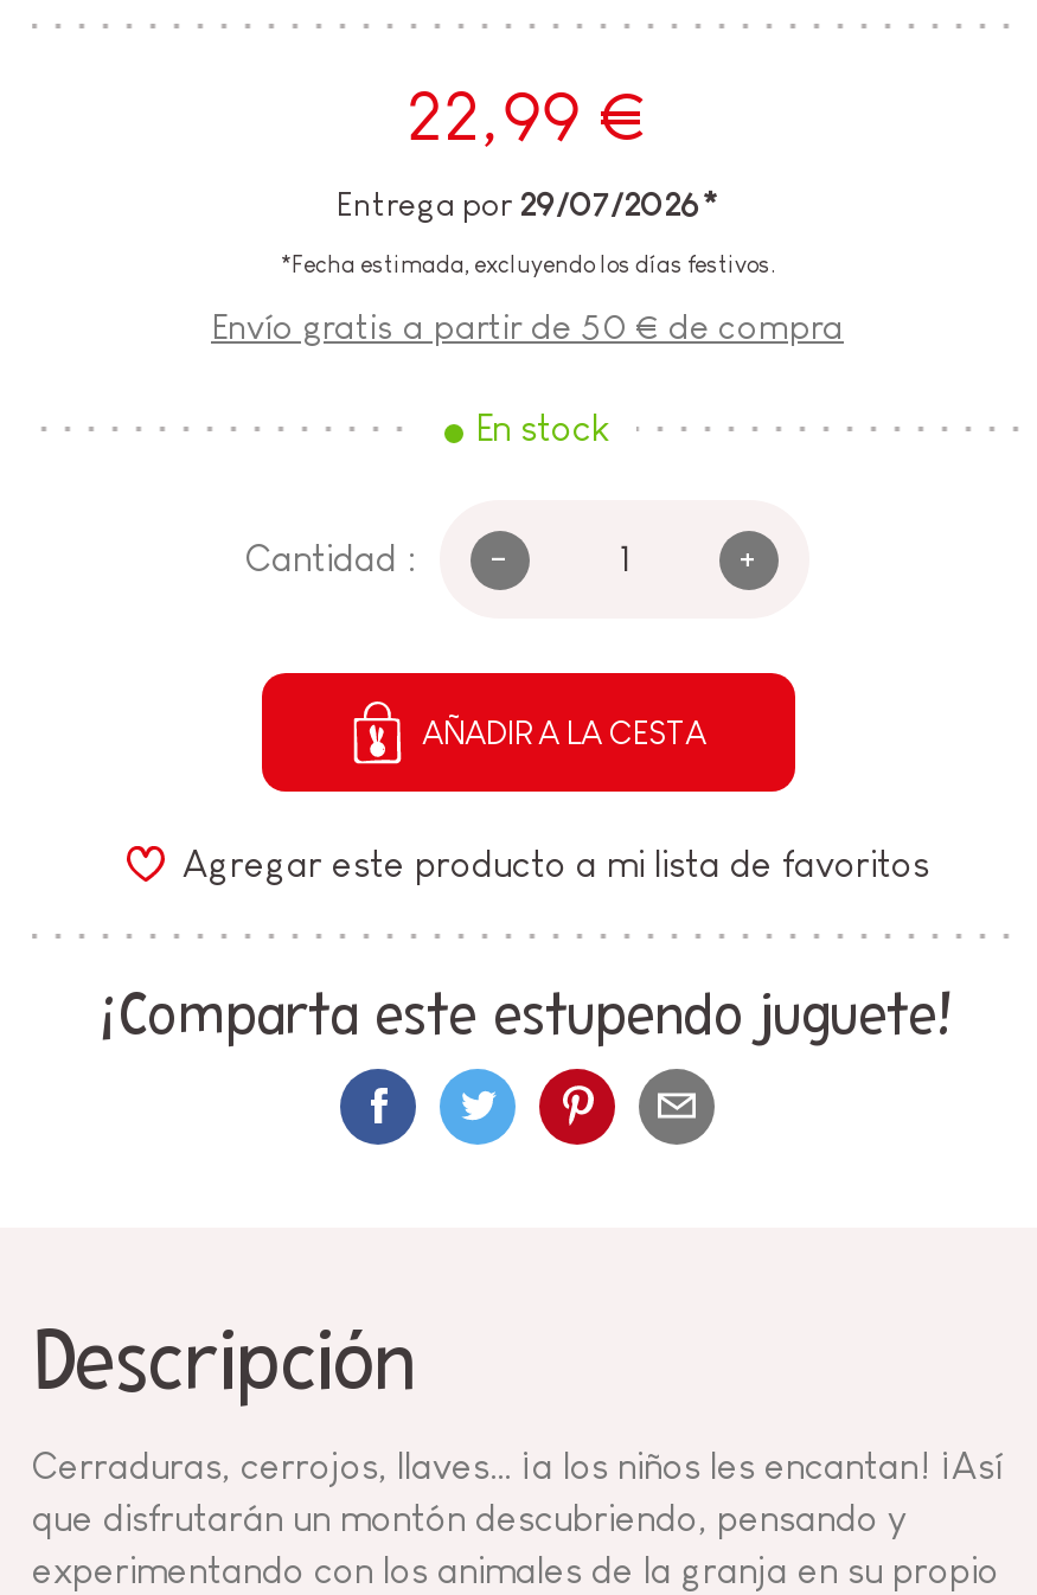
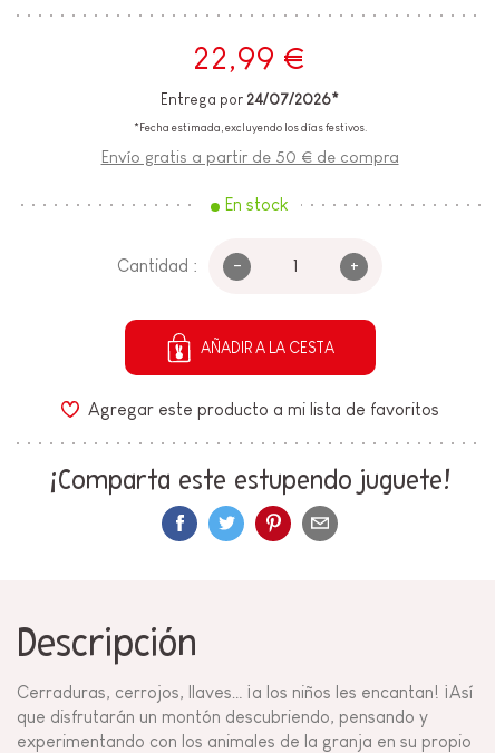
- Entrega por 29/07/2026*
+ Entrega por 24/07/2026*
